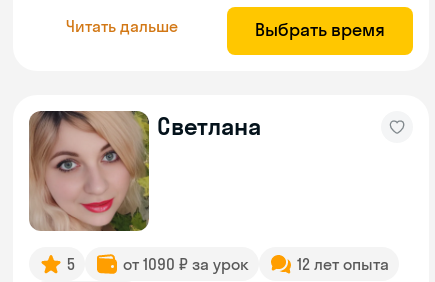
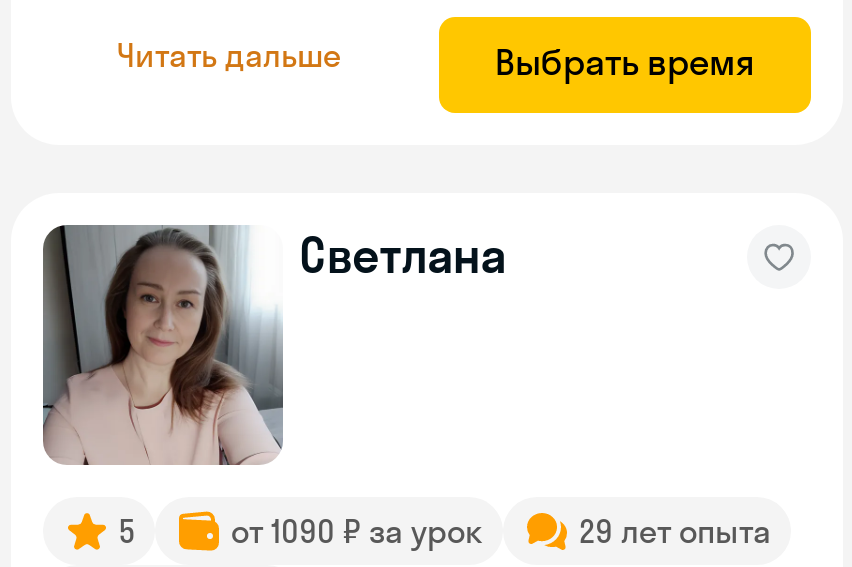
- [image]
+ [image]

- 12 лет опыта
+ 29 лет опыта
